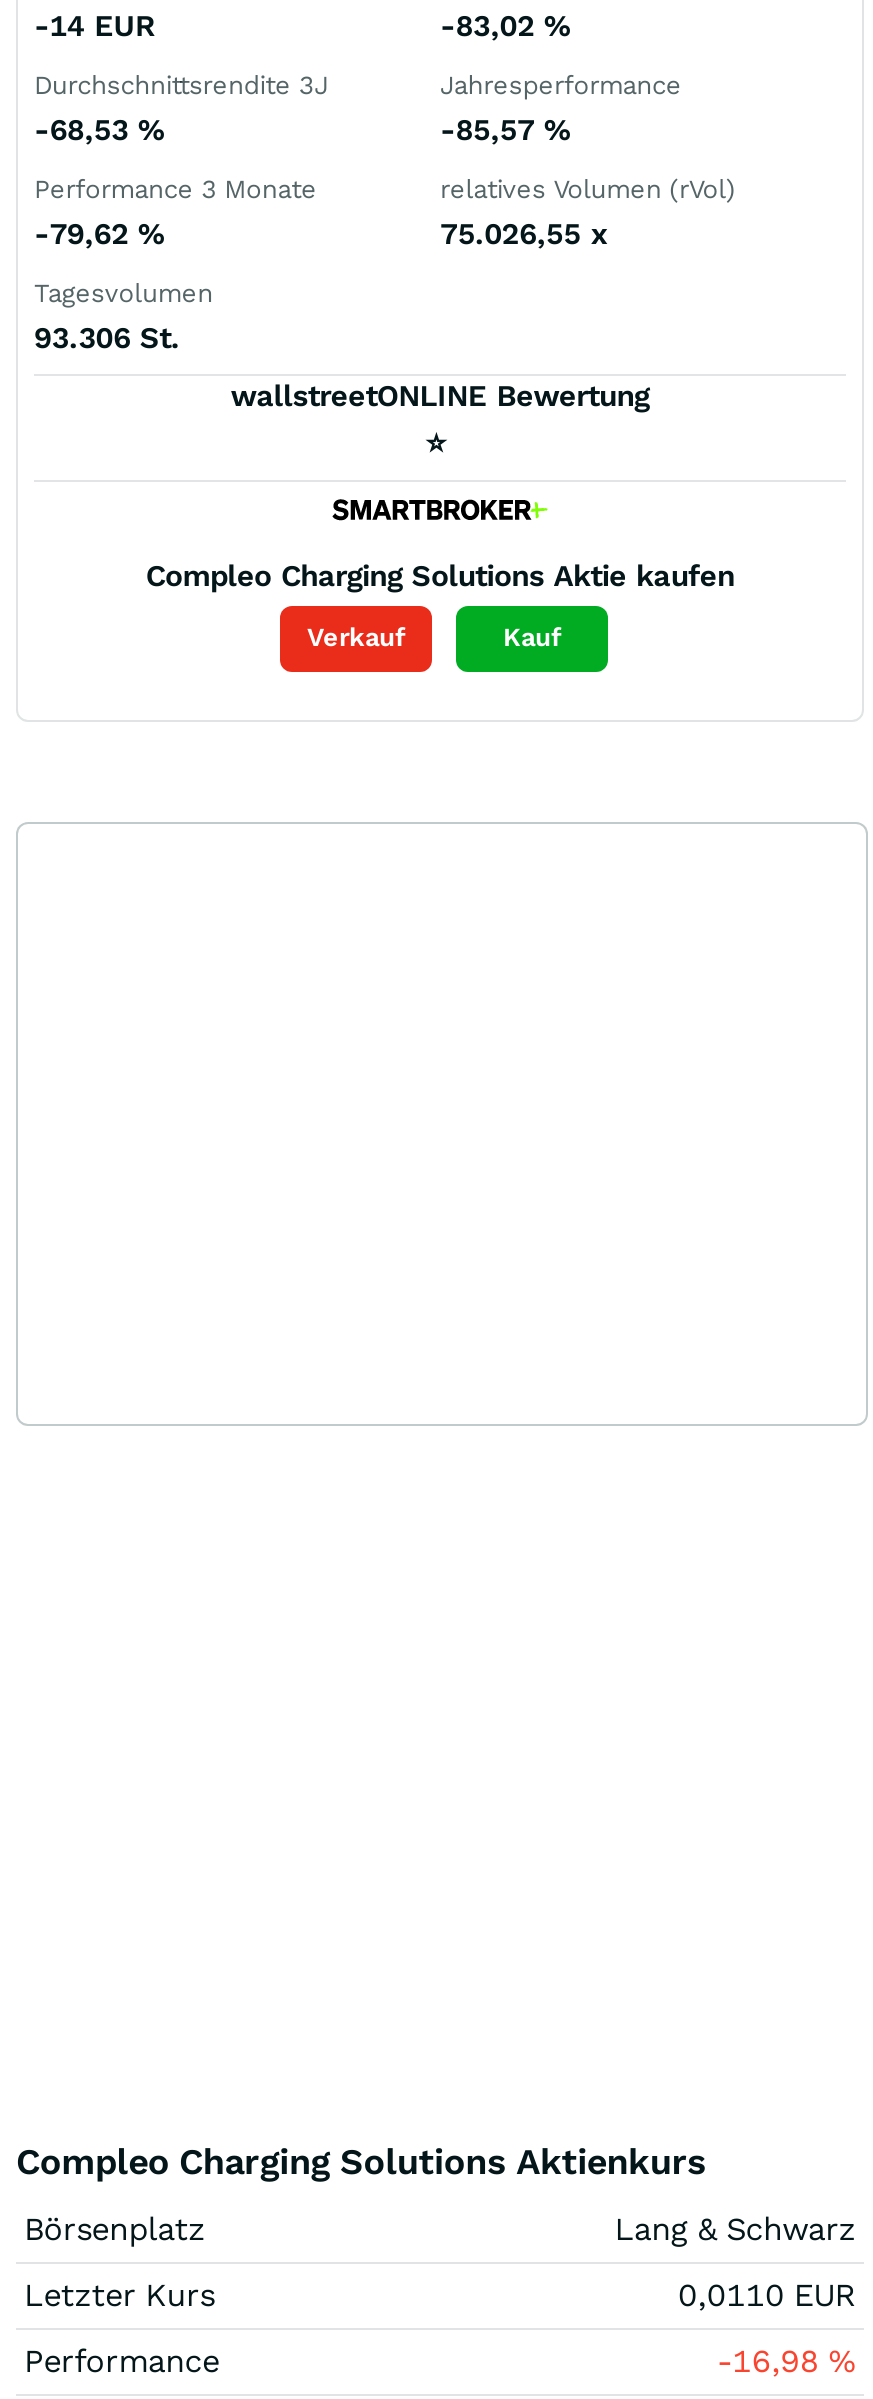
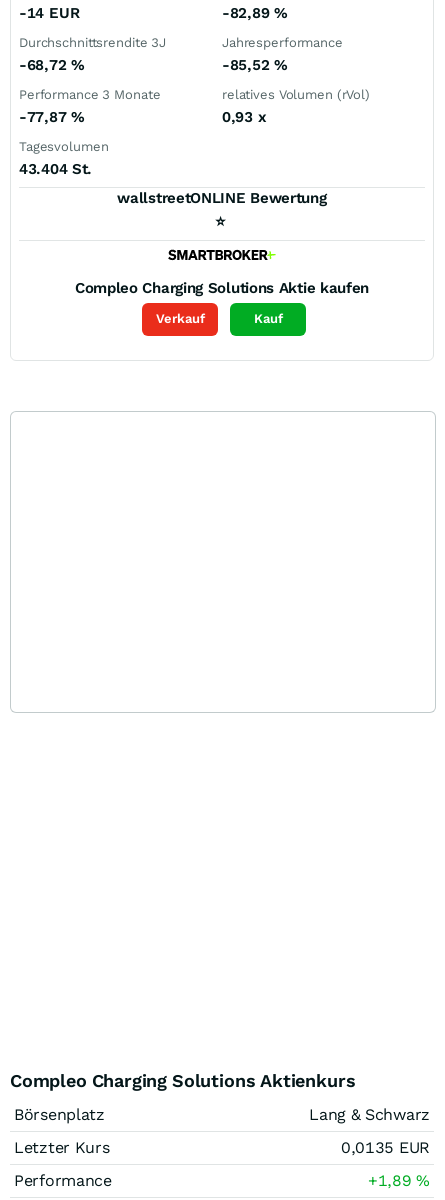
- -83,02%
+ -82,89%

- -68,53%
+ -68,72%

- -85,57%
+ -85,52%

- -79,62%
+ -77,87%

- 75.026,55 x
+ 0,93 x

- 93.306 St.
+ 43.404 St.

- 0,0110 EUR
+ 0,0135 EUR

- -16,98%
+ +1,89%
